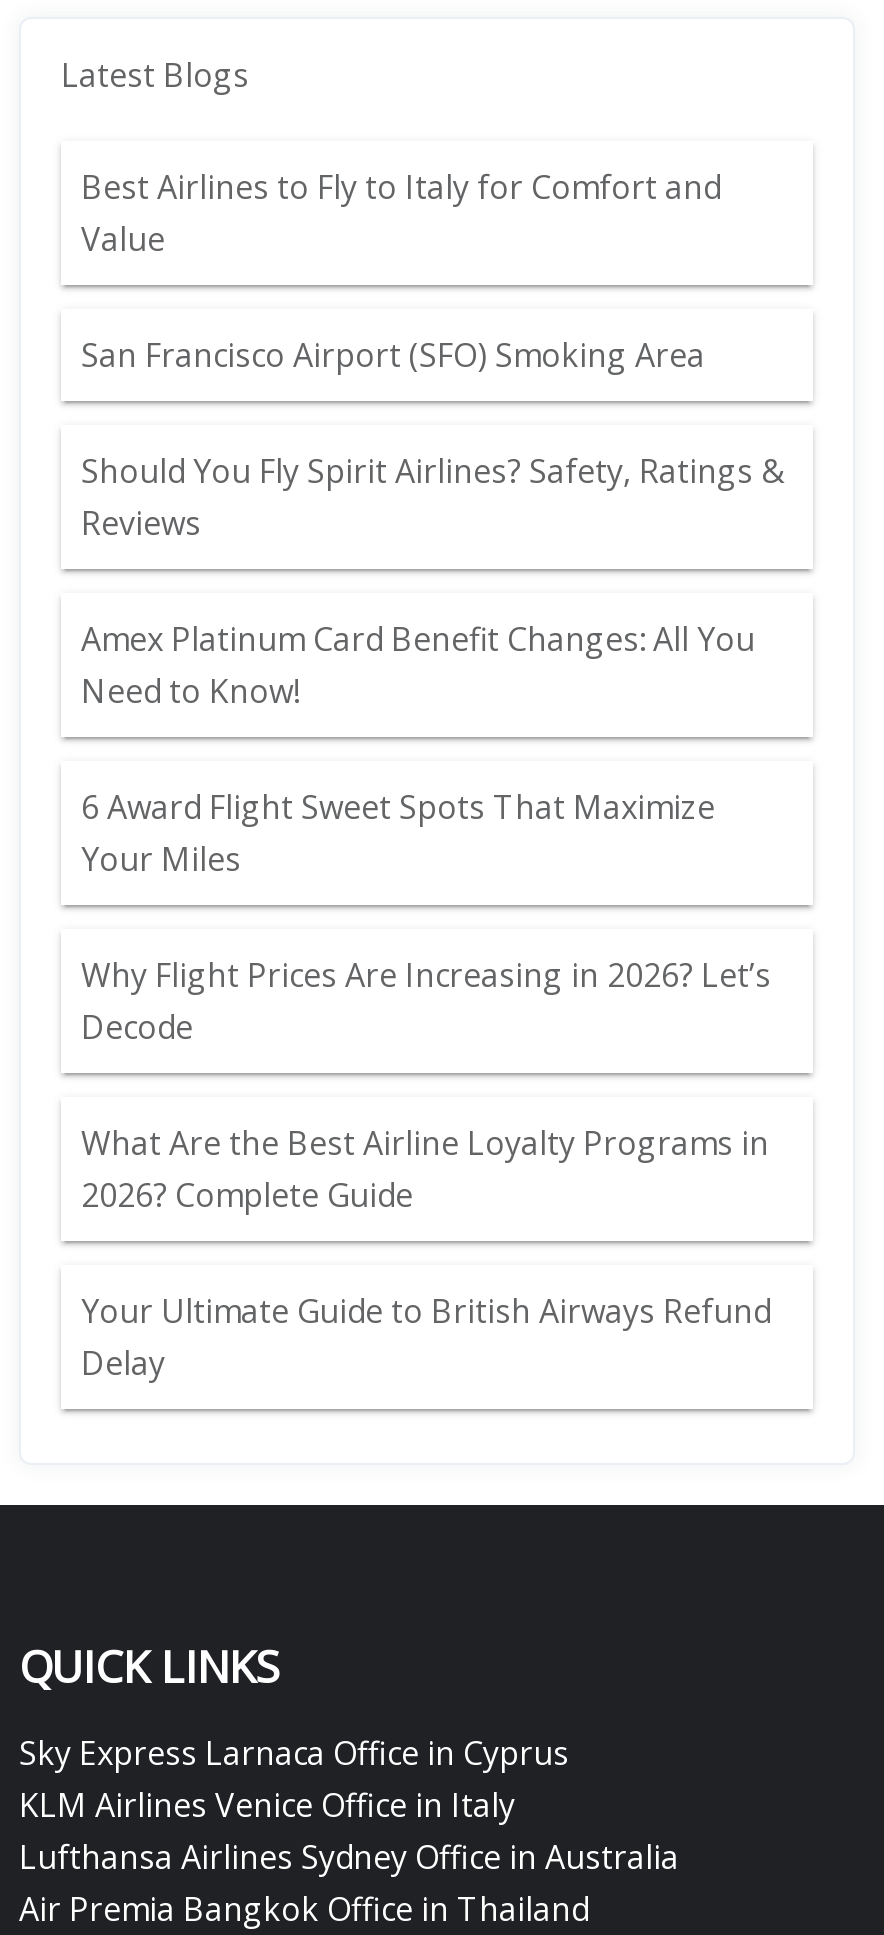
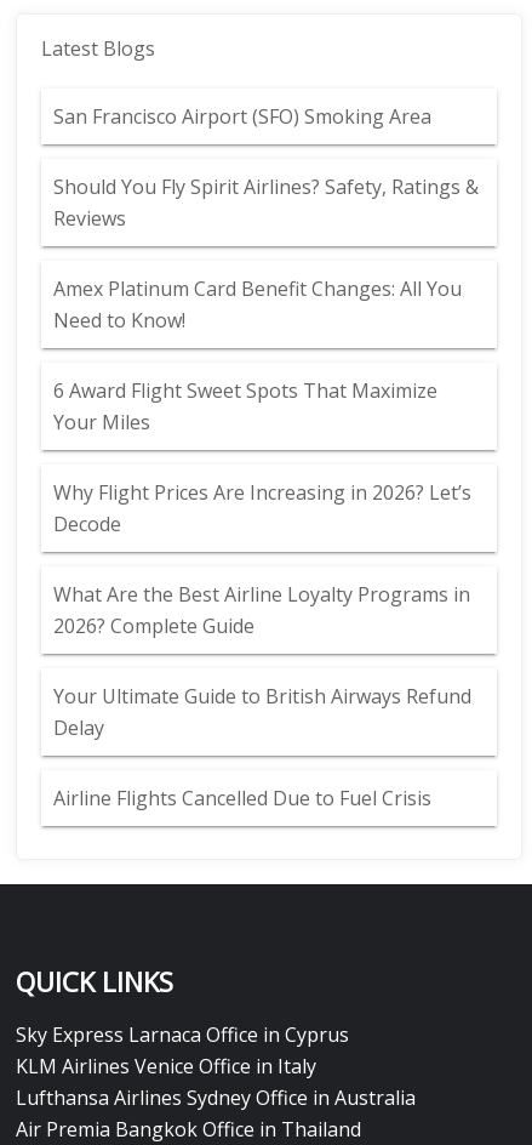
- Best Airlines to Fly to Italy for Comfort and
- Value

moved up: San Francisco Airport (SFO) Smoking Area | Should You Fly Spirit Airlines? Safety, Ratings & | Reviews | ... | Your Ultimate Guide to British Airways Refund | Delay

+ Airline Flights Cancelled Due to Fuel Crisis
